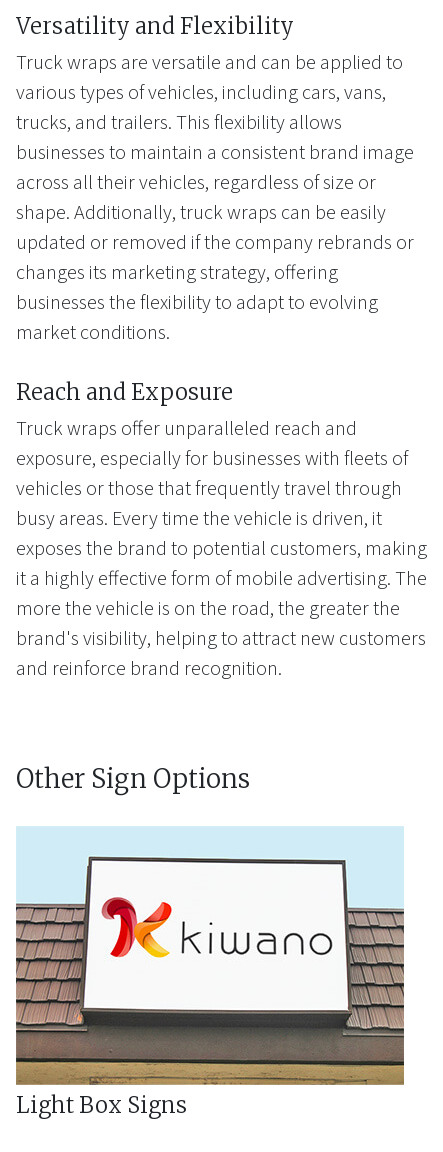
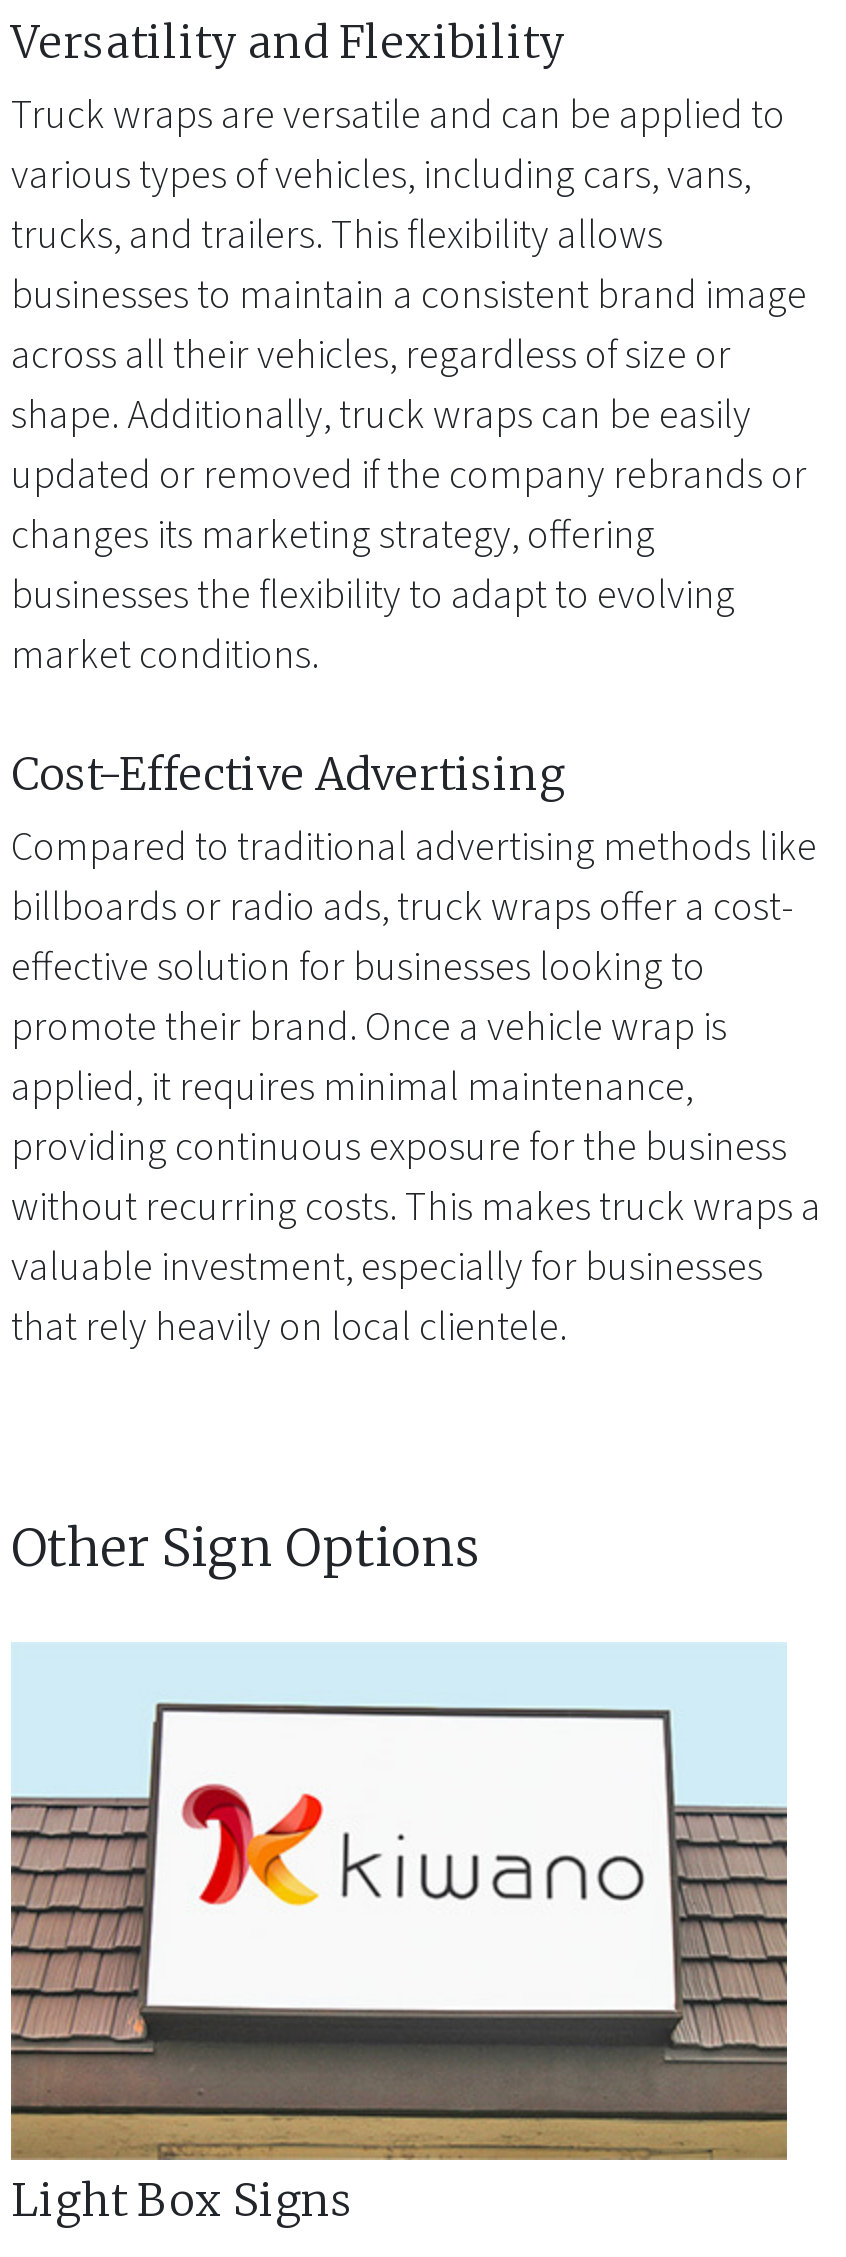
- Reach and Exposure
- Truck wraps offer unparalleled reach and
- exposure, especially for businesses with fleets of
- vehicles or those that frequently travel through
- busy areas. Every time the vehicle is driven, it
- exposes the brand to potential customers, making
- it a highly effective form of mobile advertising. The
- more the vehicle is on the road, the greater the
- brand's visibility, helping to attract new customers
- and reinforce brand recognition.
+ Cost-Effective Advertising
+ Compared to traditional advertising methods like
+ billboards or radio ads, truck wraps offer a cost-
+ effective solution for businesses looking to
+ promote their brand. Once a vehicle wrap is
+ applied, it requires minimal maintenance,
+ providing continuous exposure for the business
+ without recurring costs. This makes truck wraps a
+ valuable investment, especially for businesses
+ that rely heavily on local clientele.
